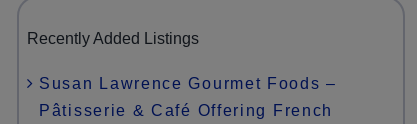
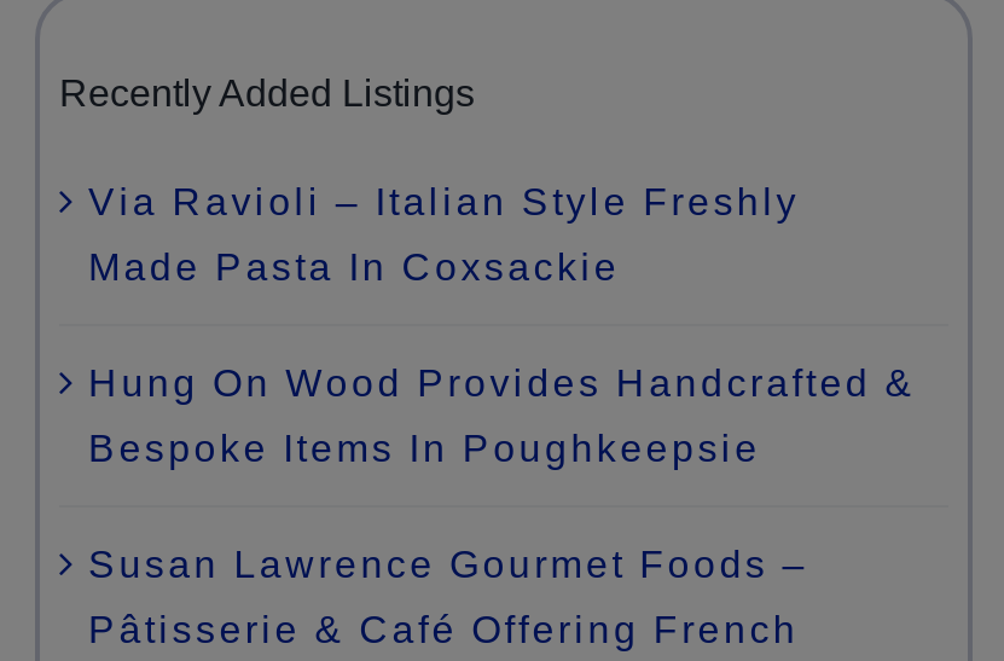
+ Via Ravioli – Italian Style Freshly
+ Made Pasta In Coxsackie
+ Hung On Wood Provides Handcrafted &
+ Bespoke Items In Poughkeepsie
